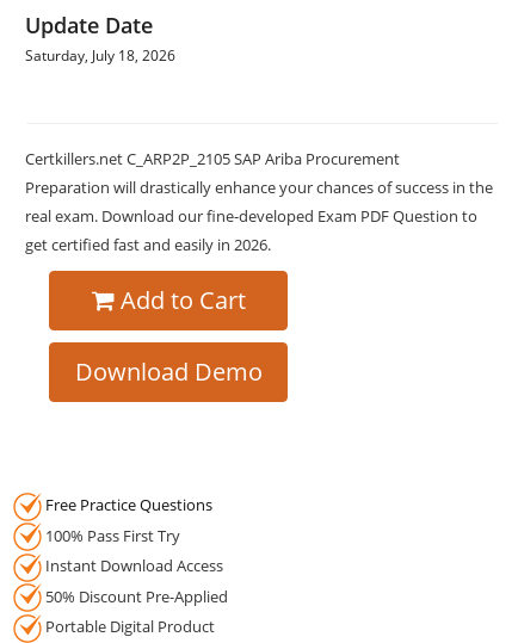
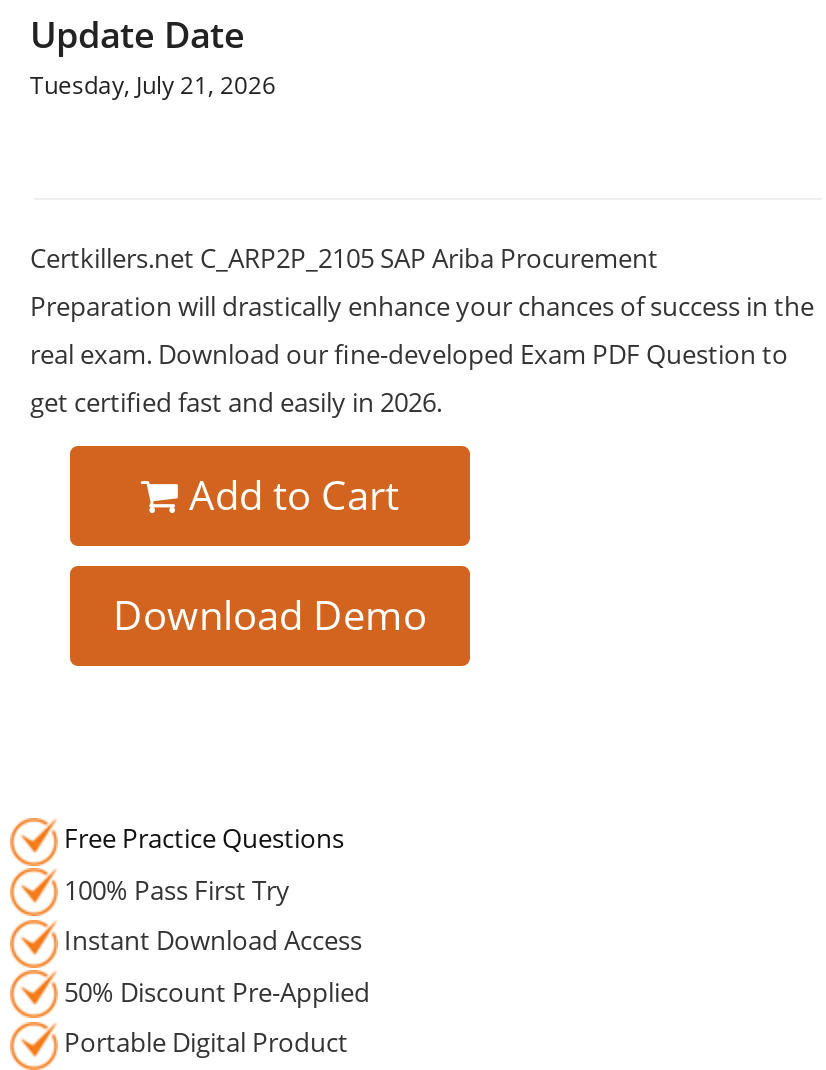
- Saturday, July 18, 2026
+ Tuesday, July 21, 2026
